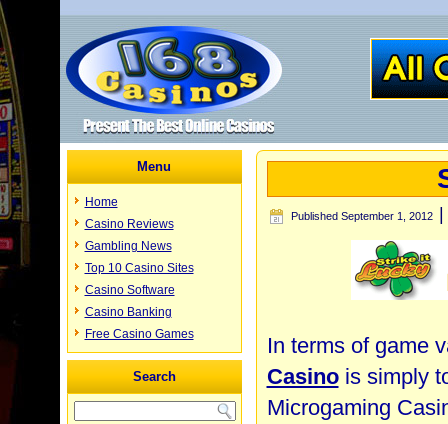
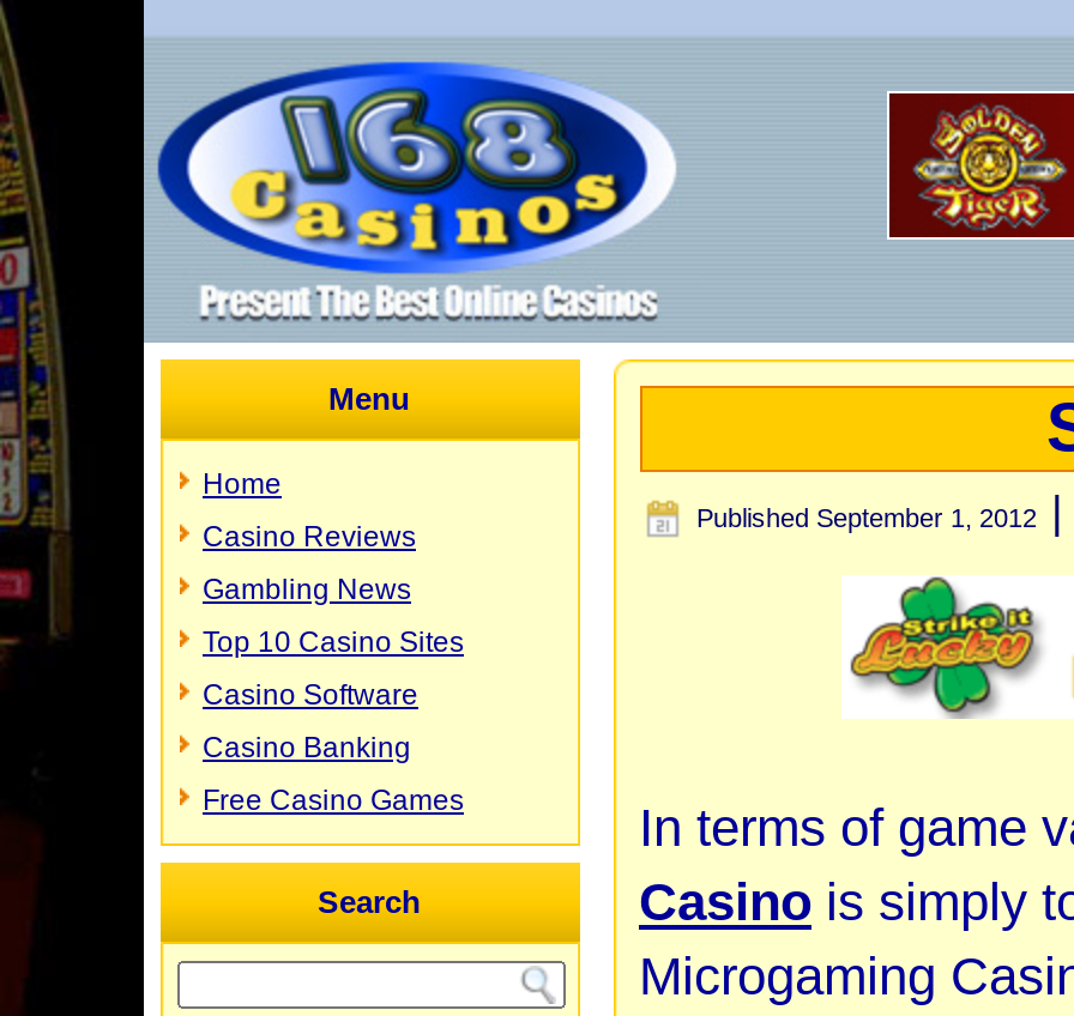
- [image]
+ [image]
